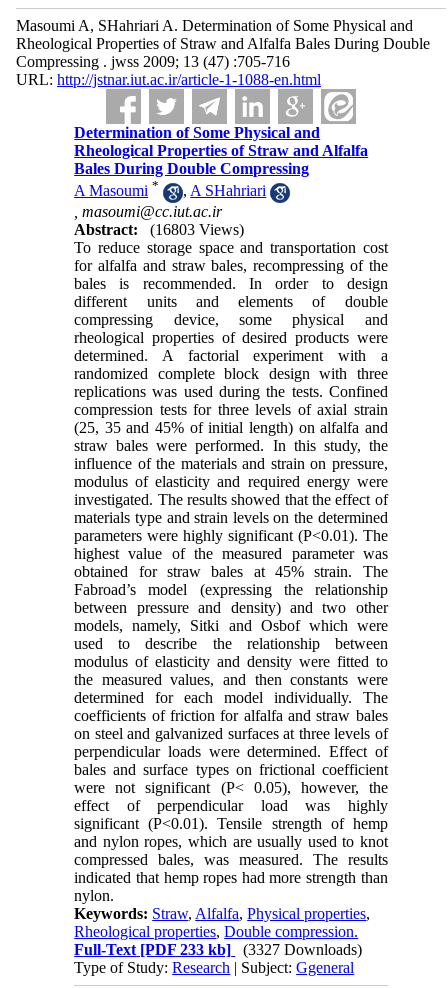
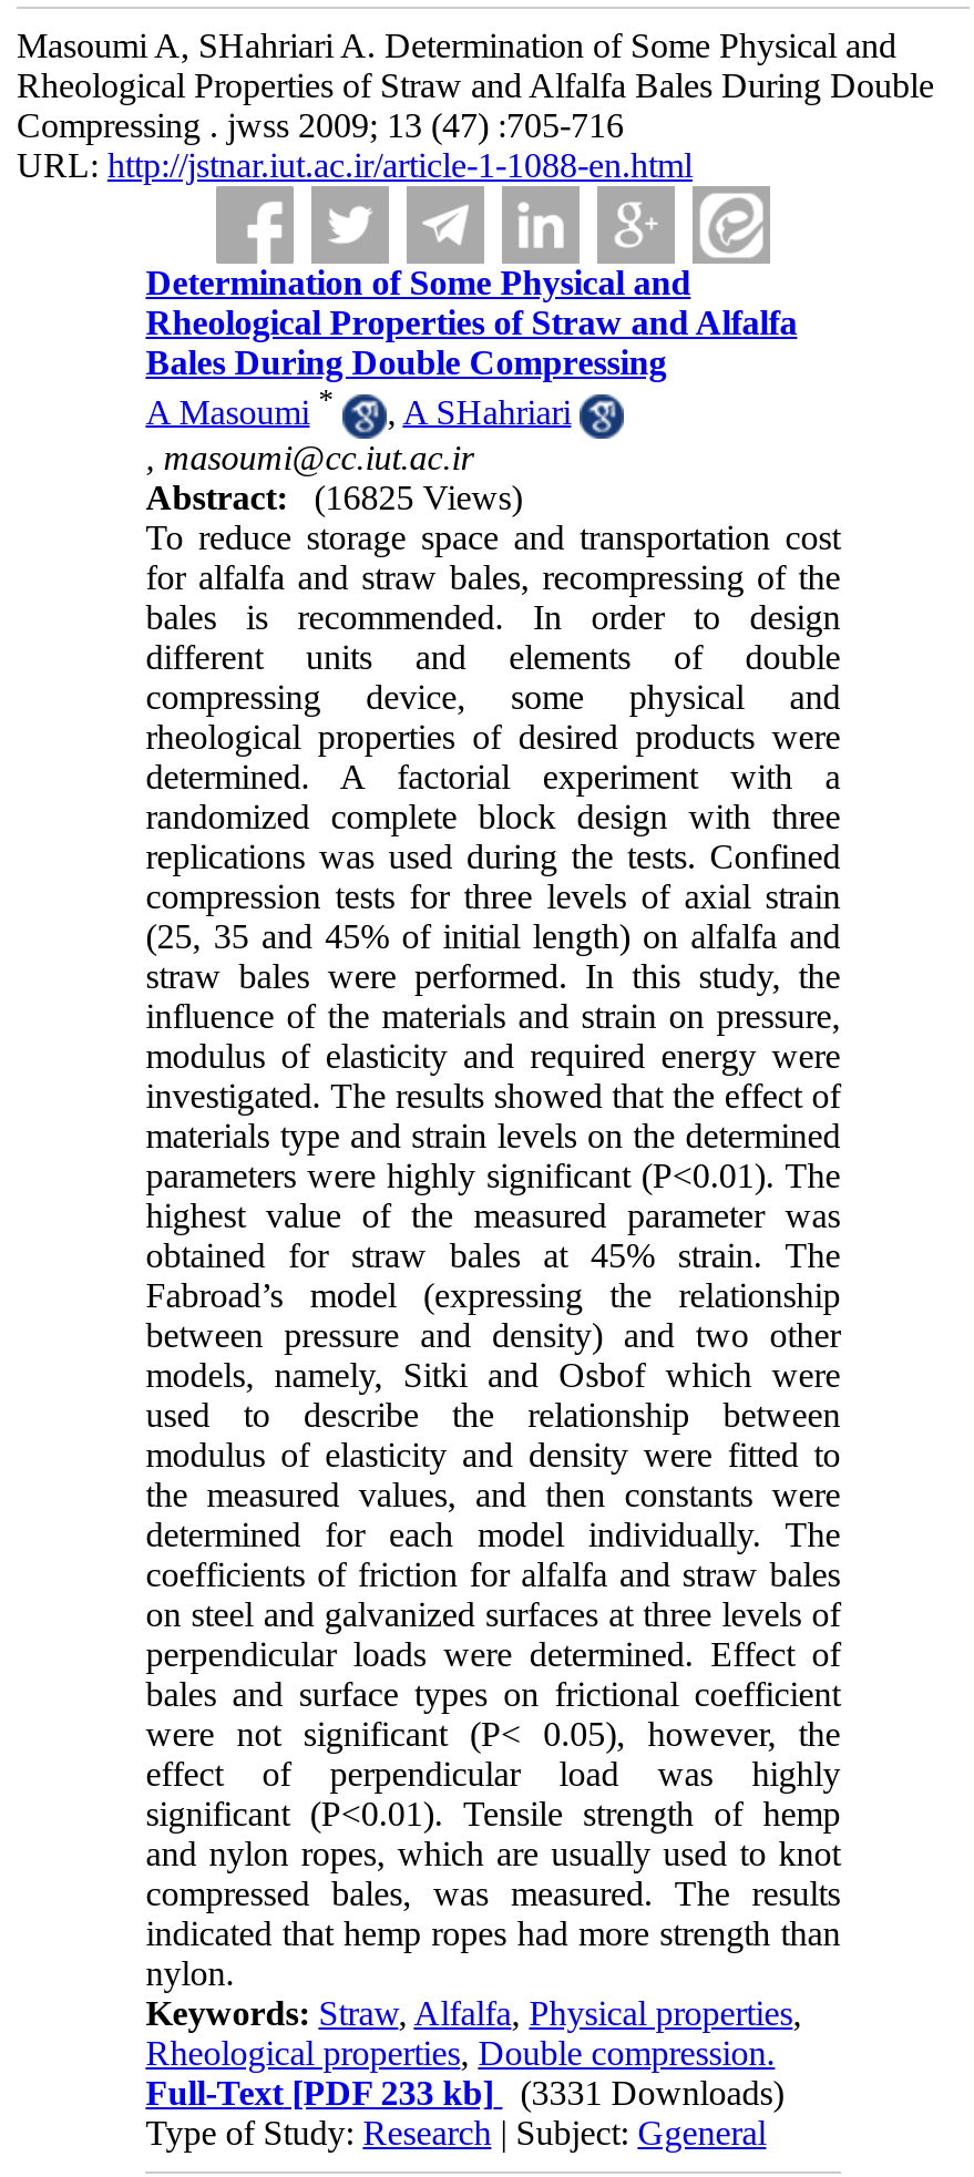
- Abstract: (16803 Views)
+ Abstract: (16825 Views)

- Full-Text [PDF 233 kb] (3327 Downloads)
+ Full-Text [PDF 233 kb] (3331 Downloads)
